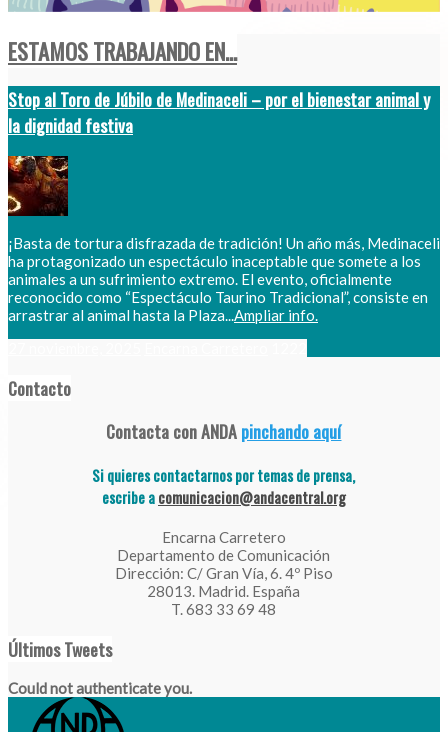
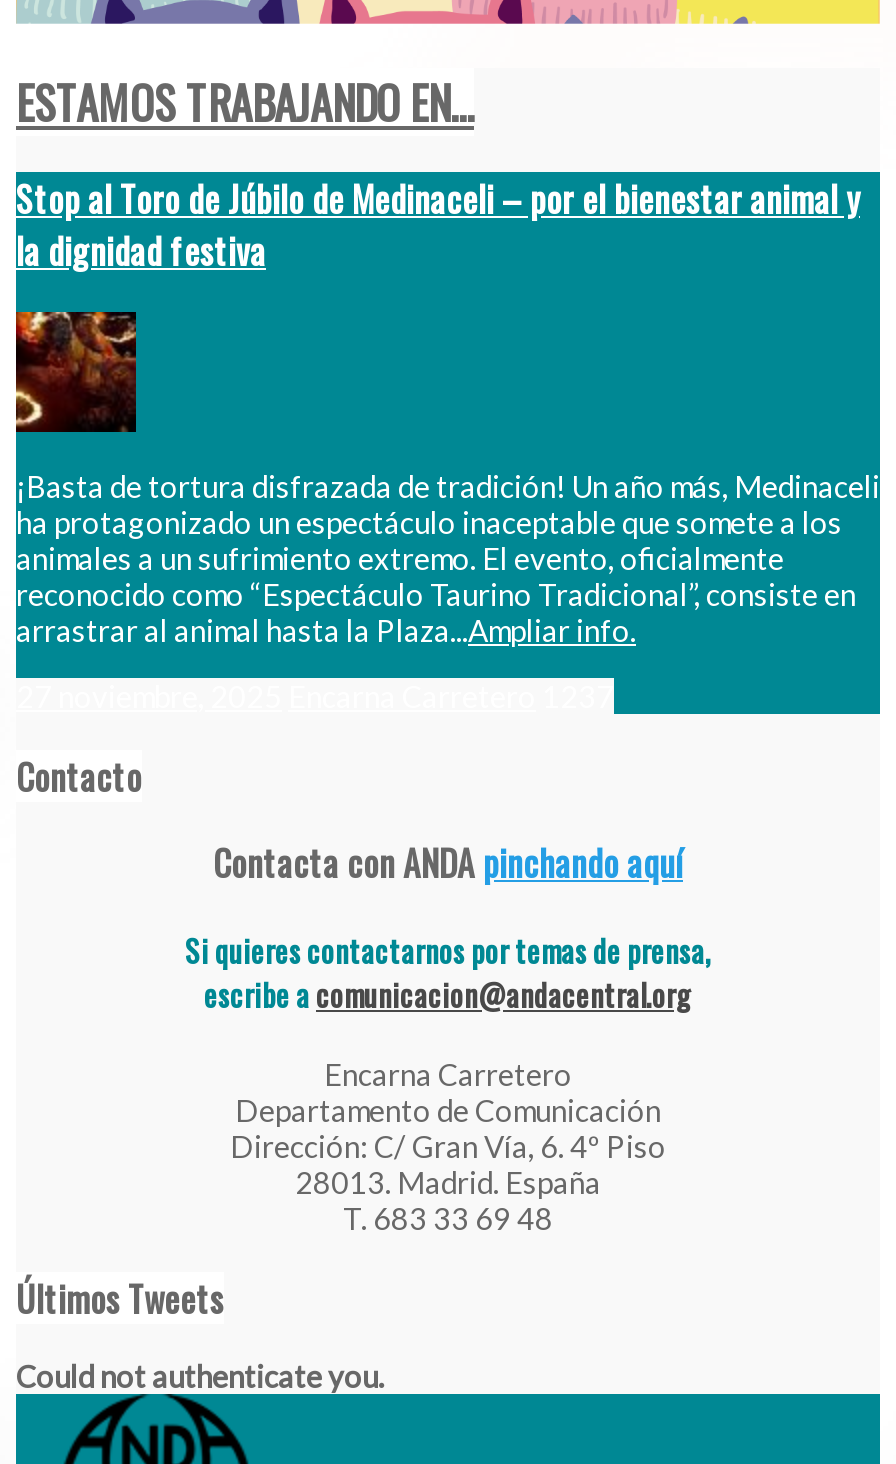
- 27 noviembre, 2025 Encarna Carretero 1222
+ 27 noviembre, 2025 Encarna Carretero 1237
